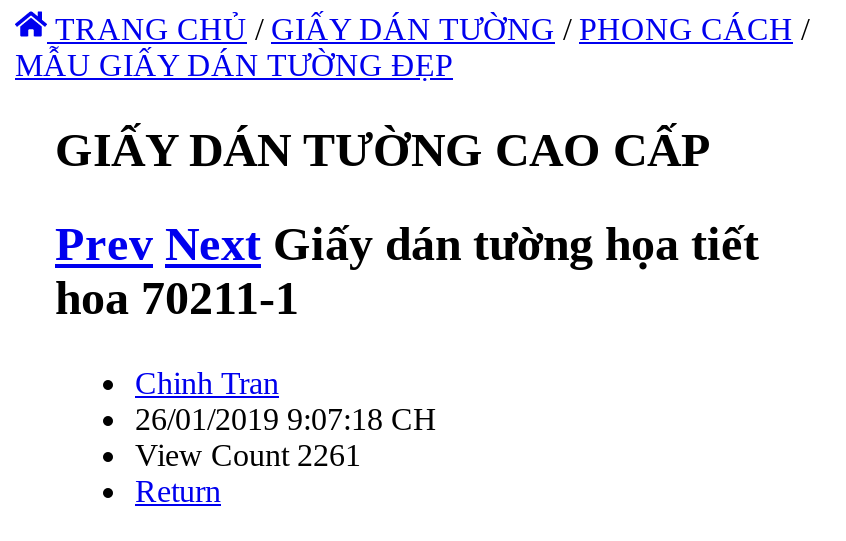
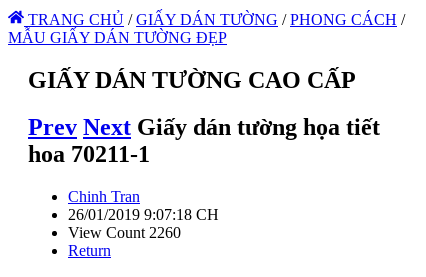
- View Count 2261
+ View Count 2260
